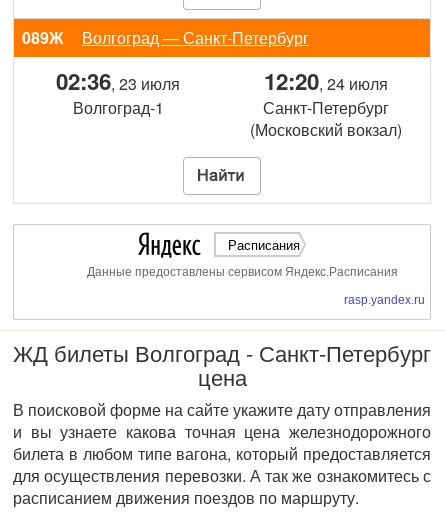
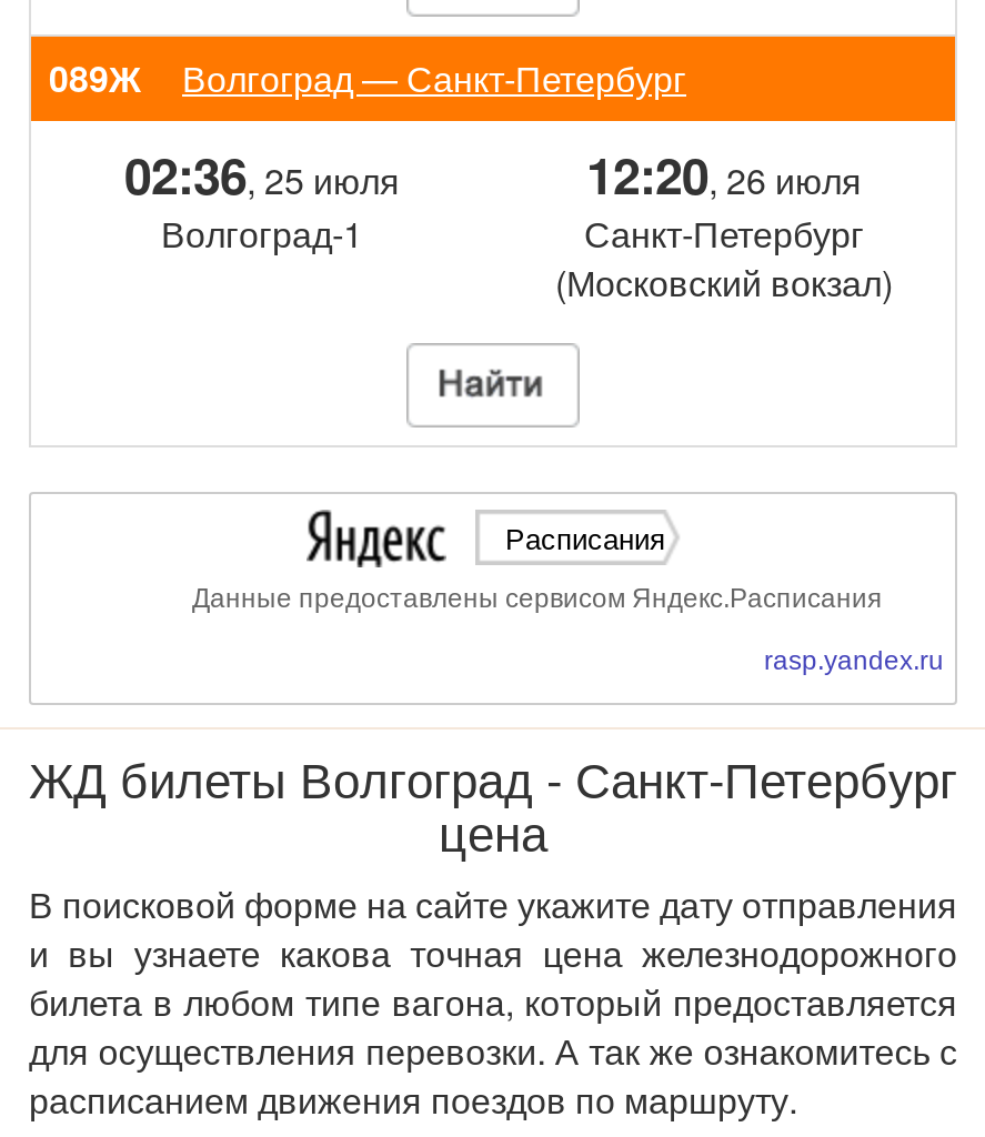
- 02:36, 23 июля
+ 02:36, 25 июля

- 12:20, 24 июля
+ 12:20, 26 июля
